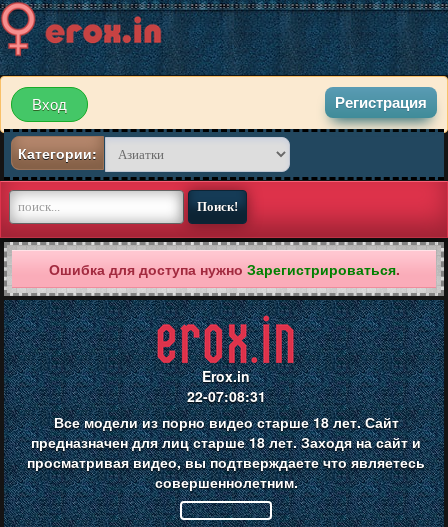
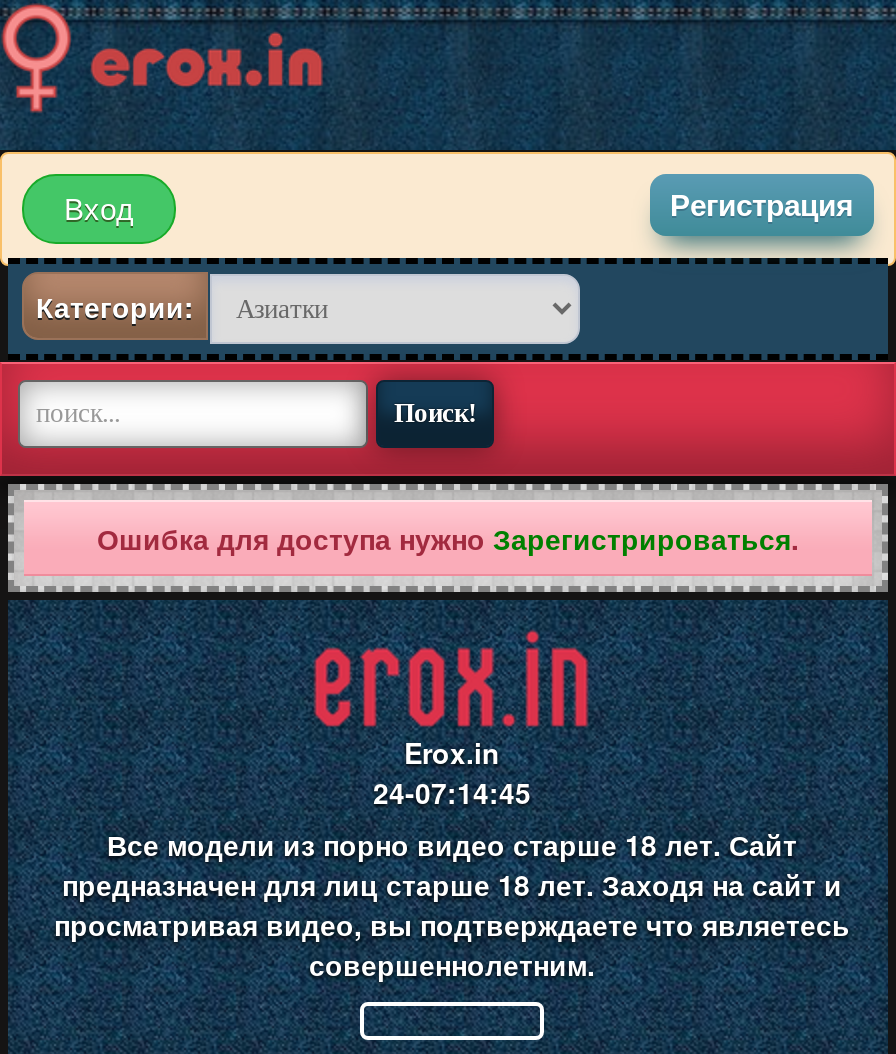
- 22-07:08:31
+ 24-07:14:45
